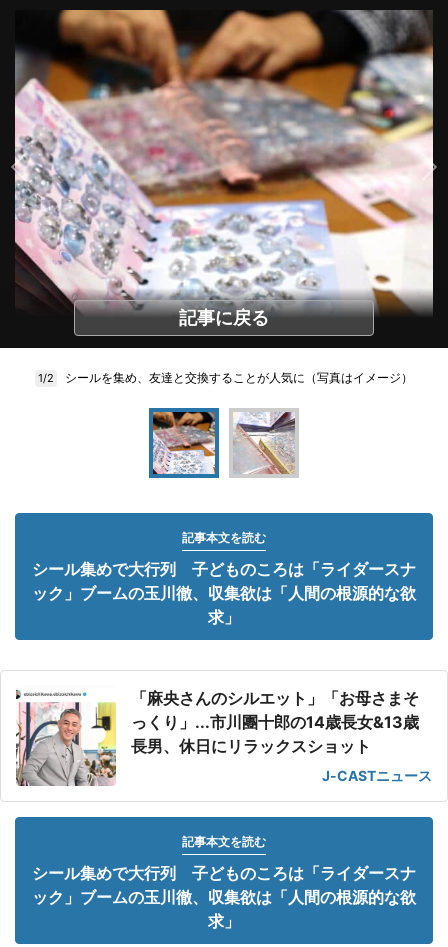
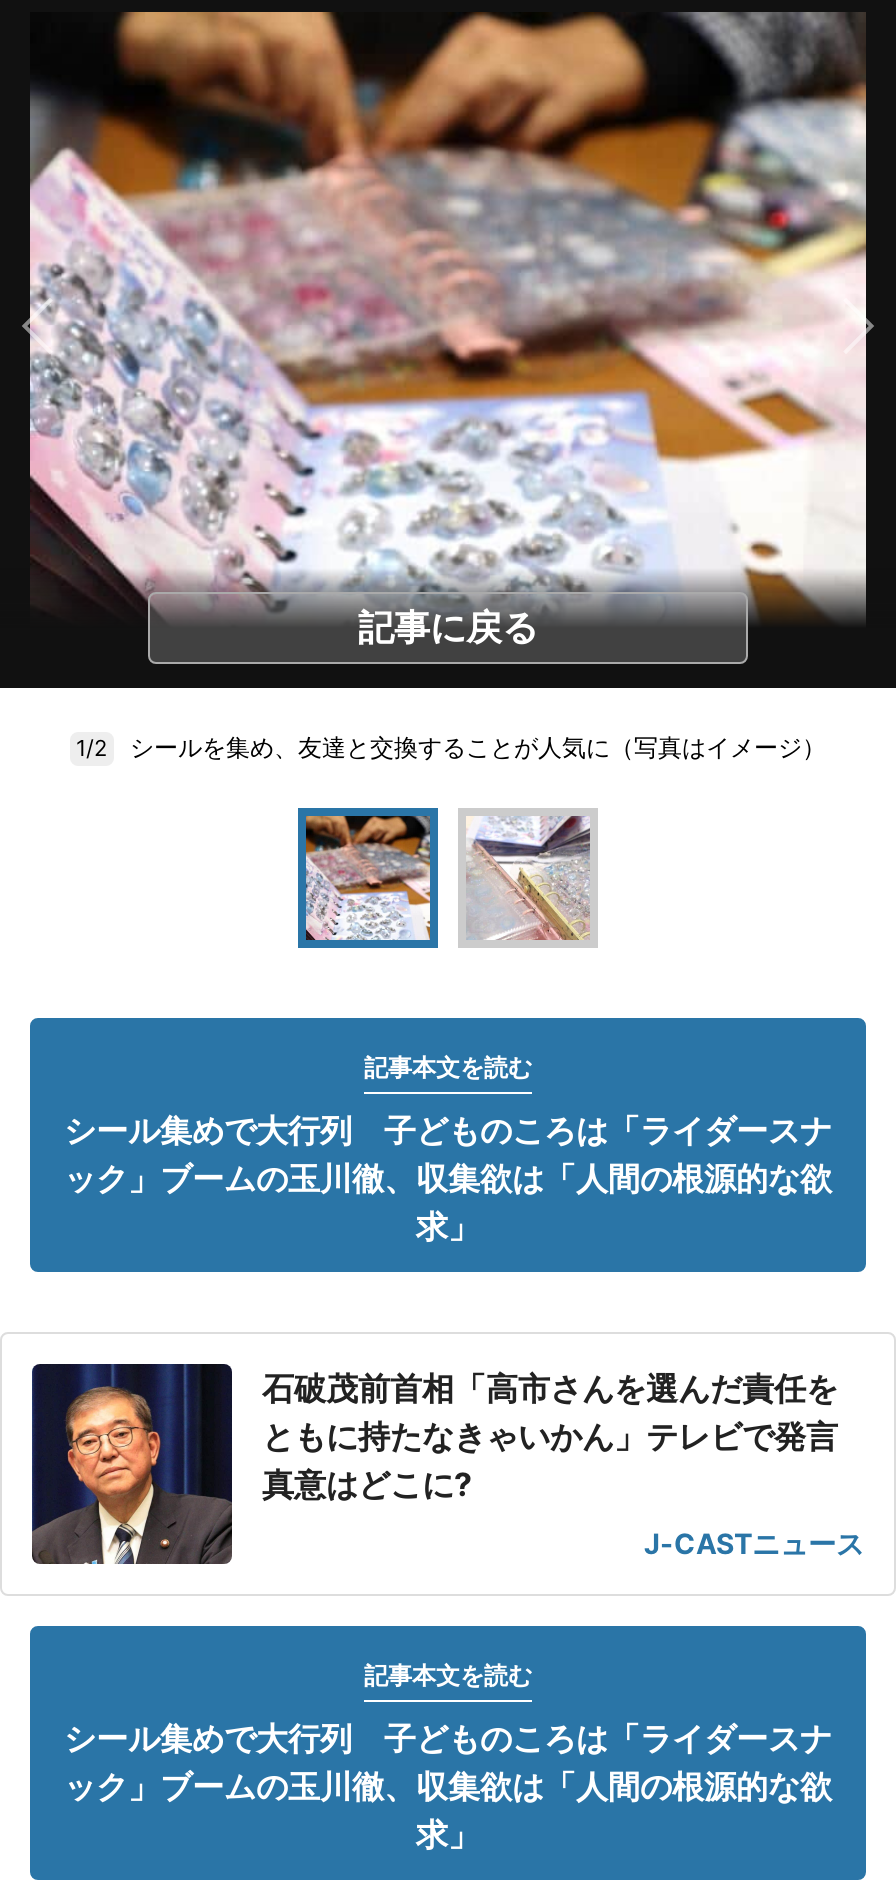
- [image]
- 「麻央さんのシルエット」「お母さまそ
- っくり」...市川團十郎の14歳長女&13歳
- 長男、休日にリラックスショット
+ [image]
+ 石破茂前首相「高市さんを選んだ責任を
+ ともに持たなきゃいかん」テレビで発言
+ 真意はどこに?
